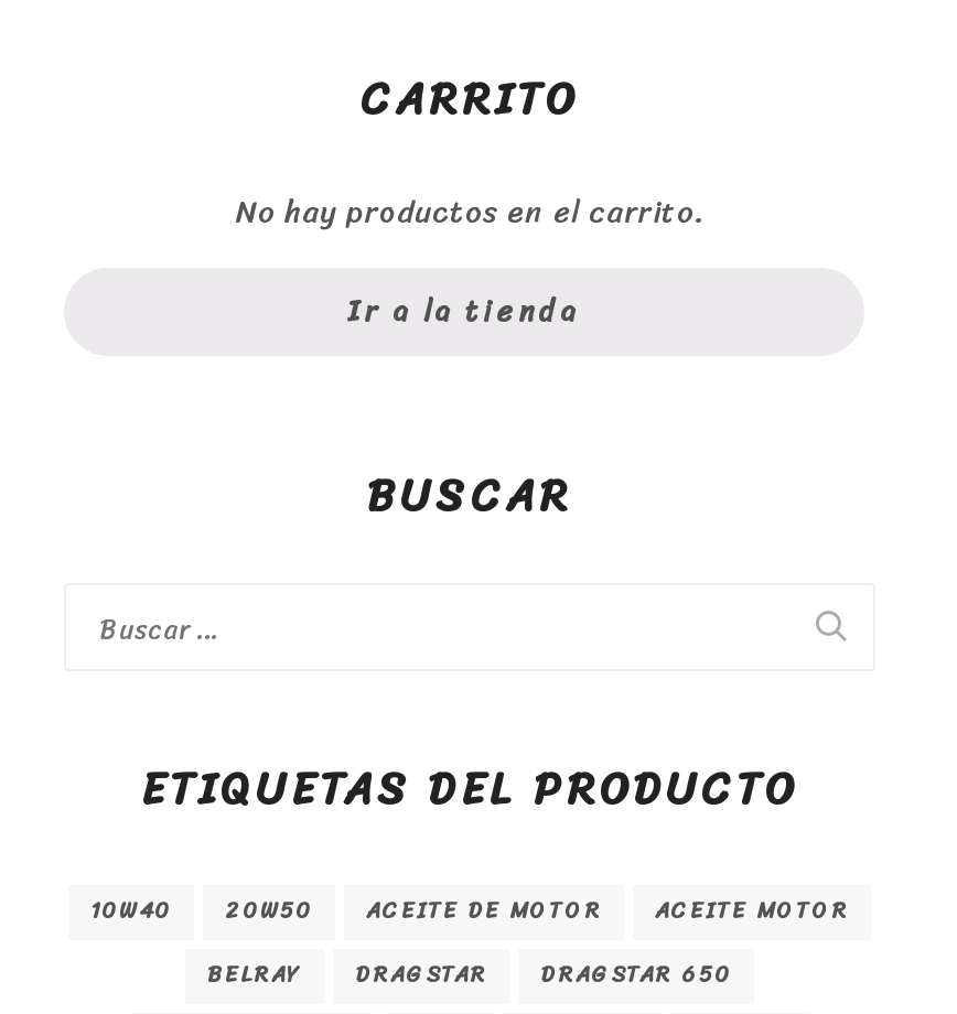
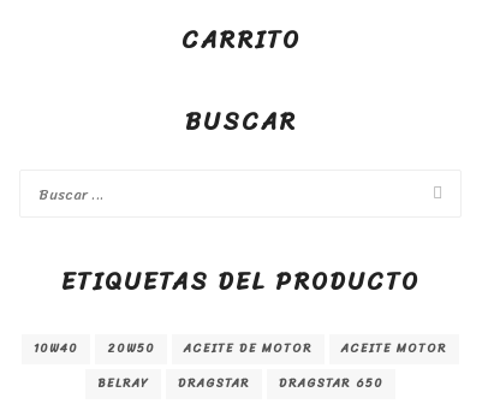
- No hay productos en el carrito.
- Ir a la tienda
